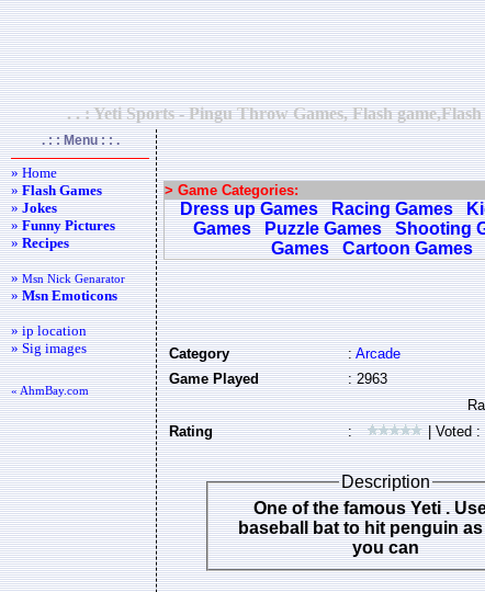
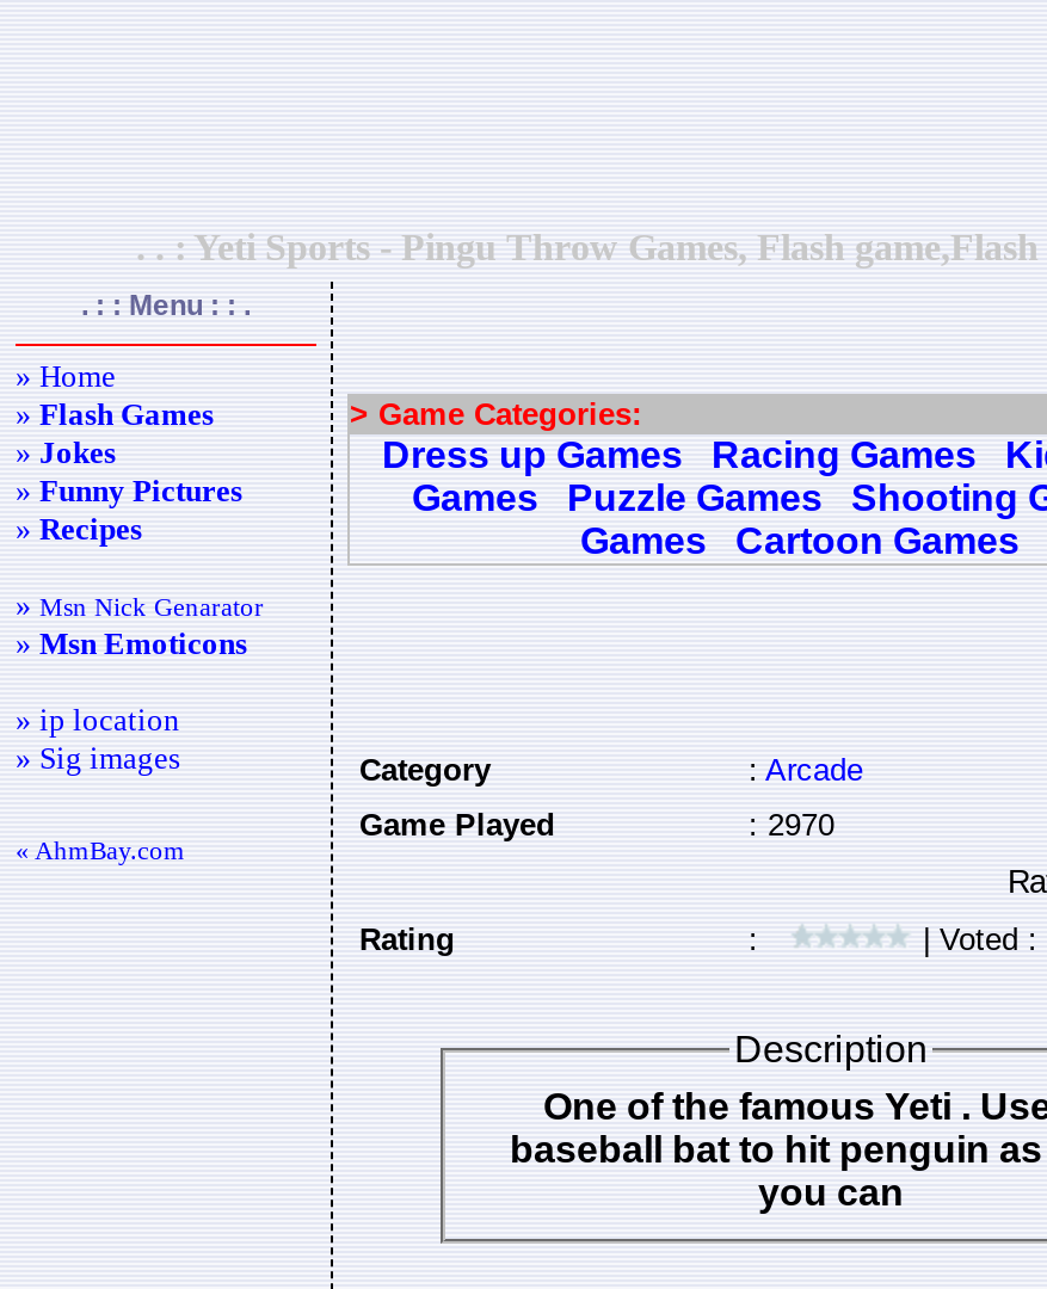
- : 2963
+ : 2970
